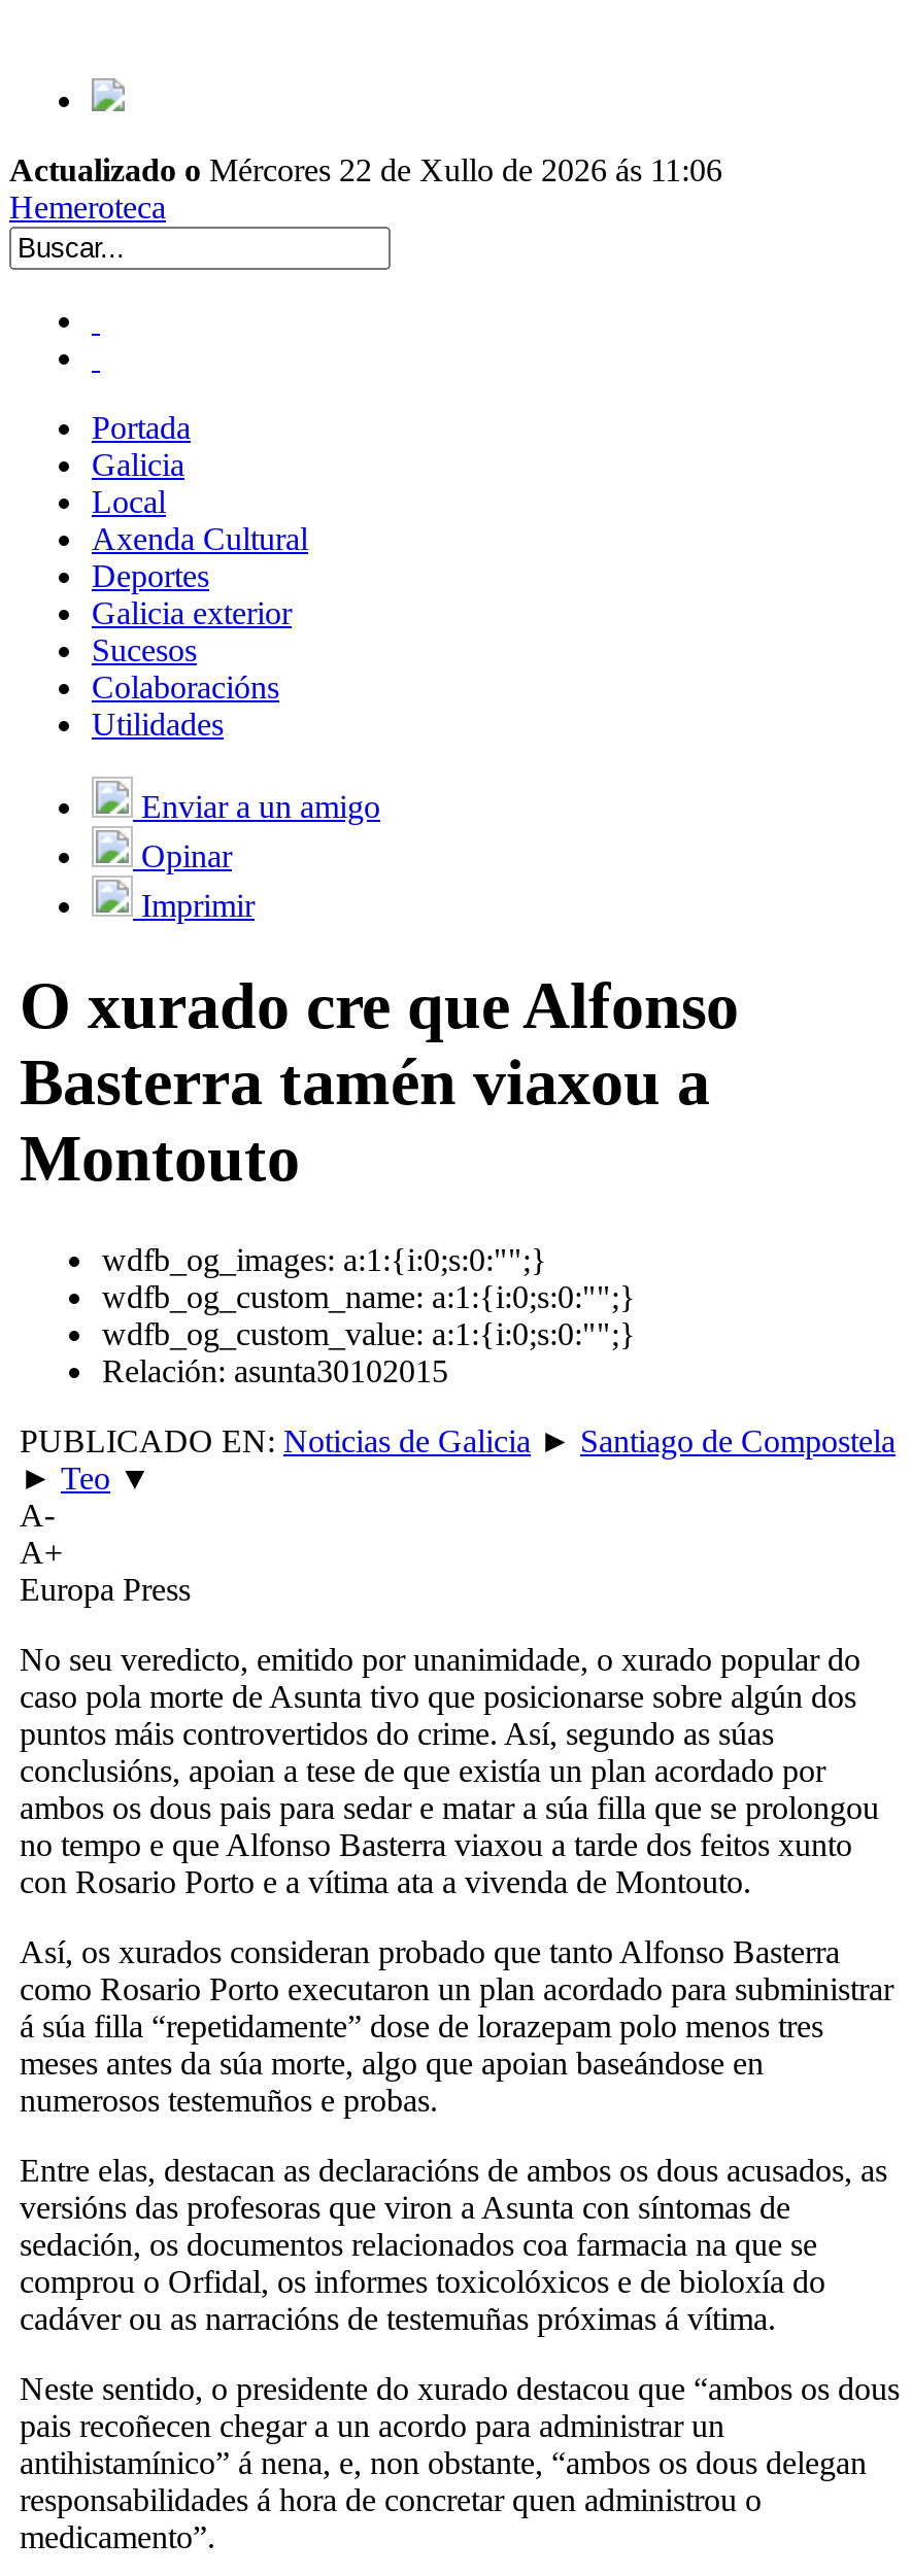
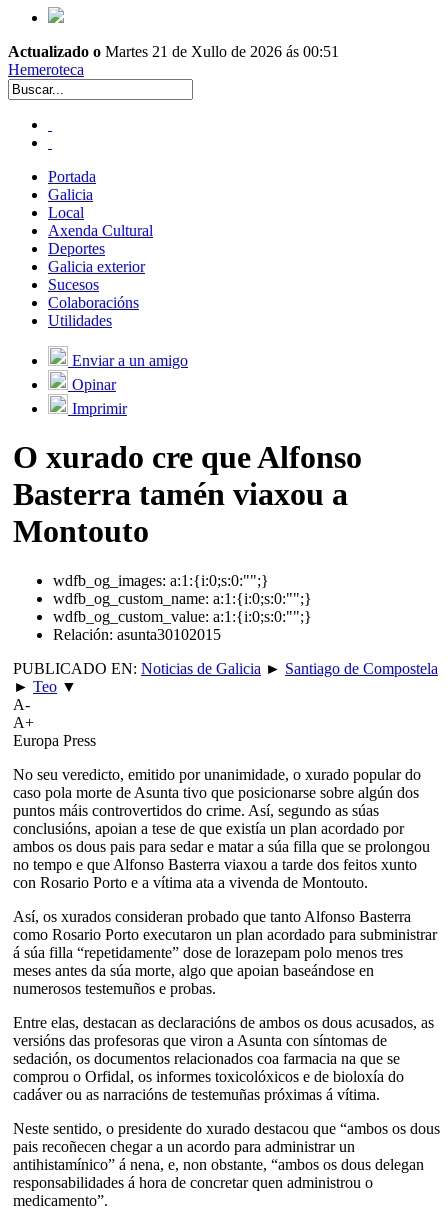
- Actualizado o Mércores 22 de Xullo de 2026 ás 11:06
+ Actualizado o Martes 21 de Xullo de 2026 ás 00:51
